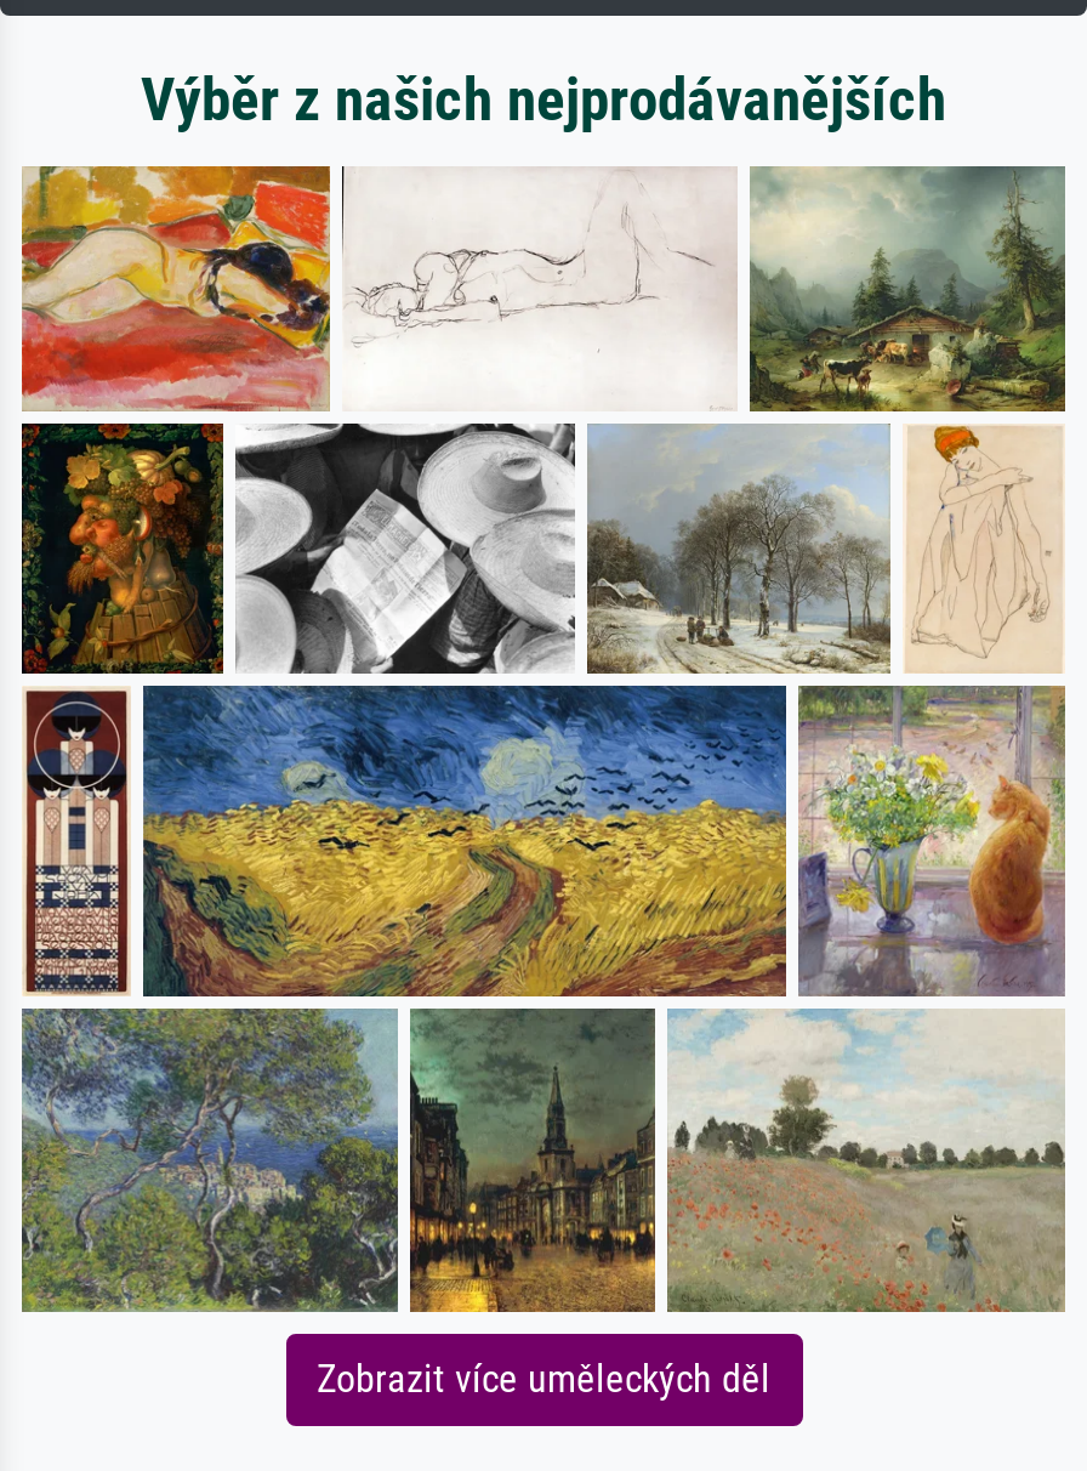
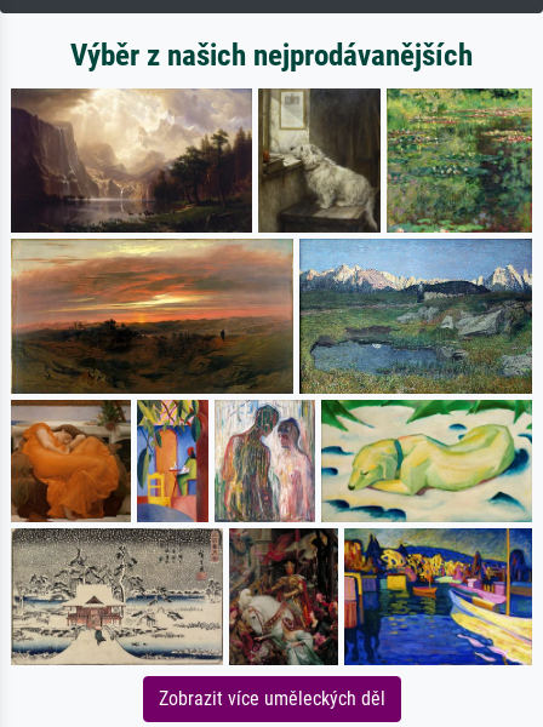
- [image]
+ [image]
